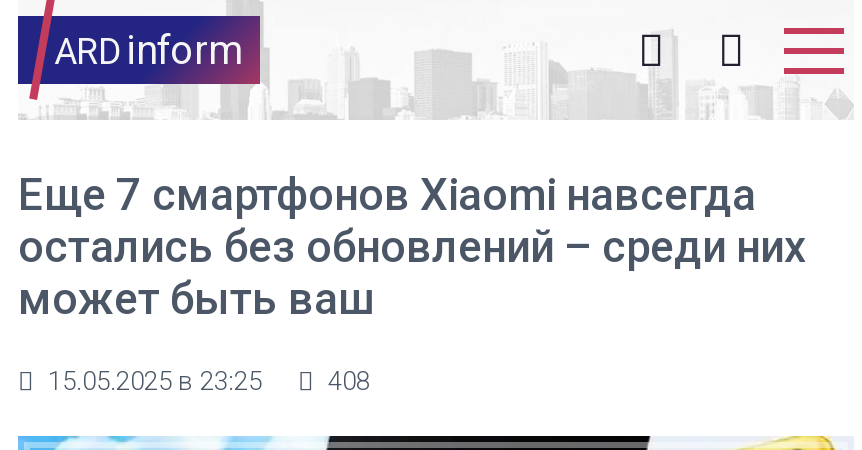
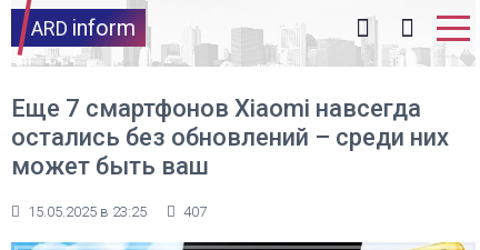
- 408
+ 407
